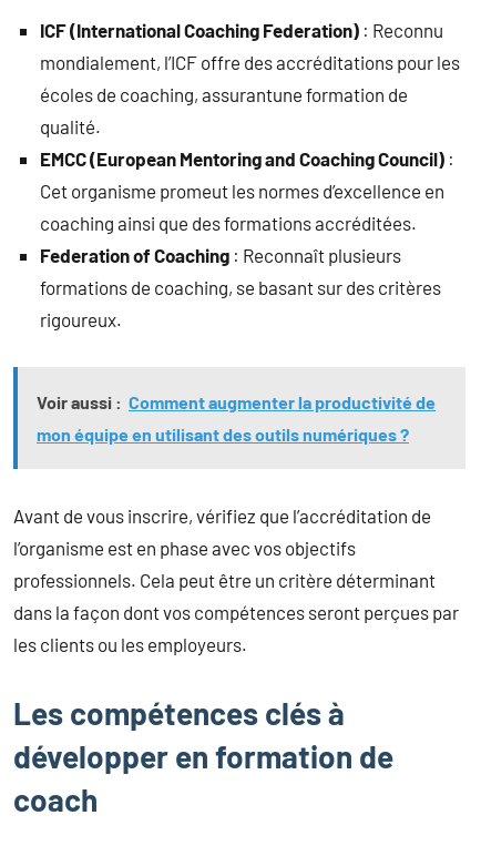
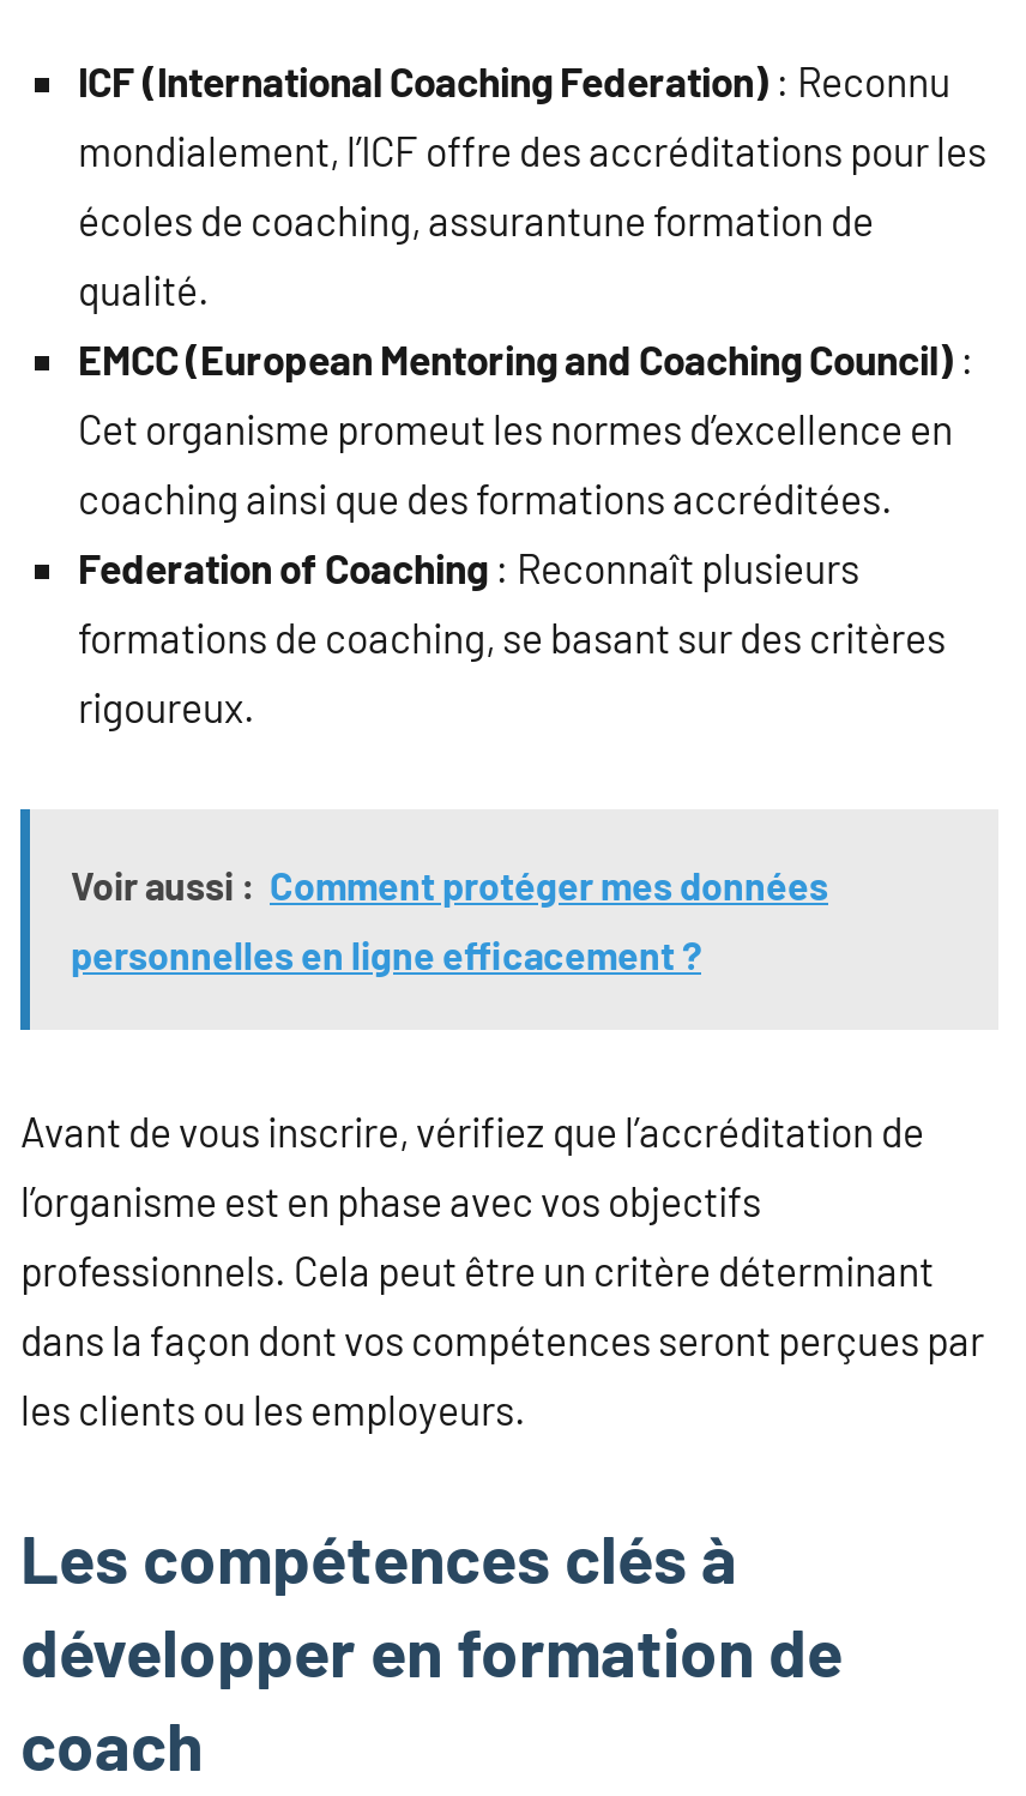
- Voir aussi : Comment augmenter la productivité de
+ Voir aussi : Comment protéger mes données

- mon équipe en utilisant des outils numériques ?
+ personnelles en ligne efficacement ?
